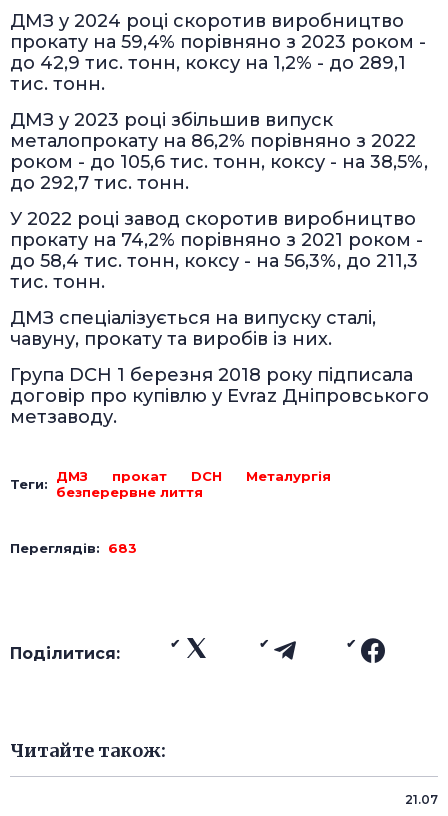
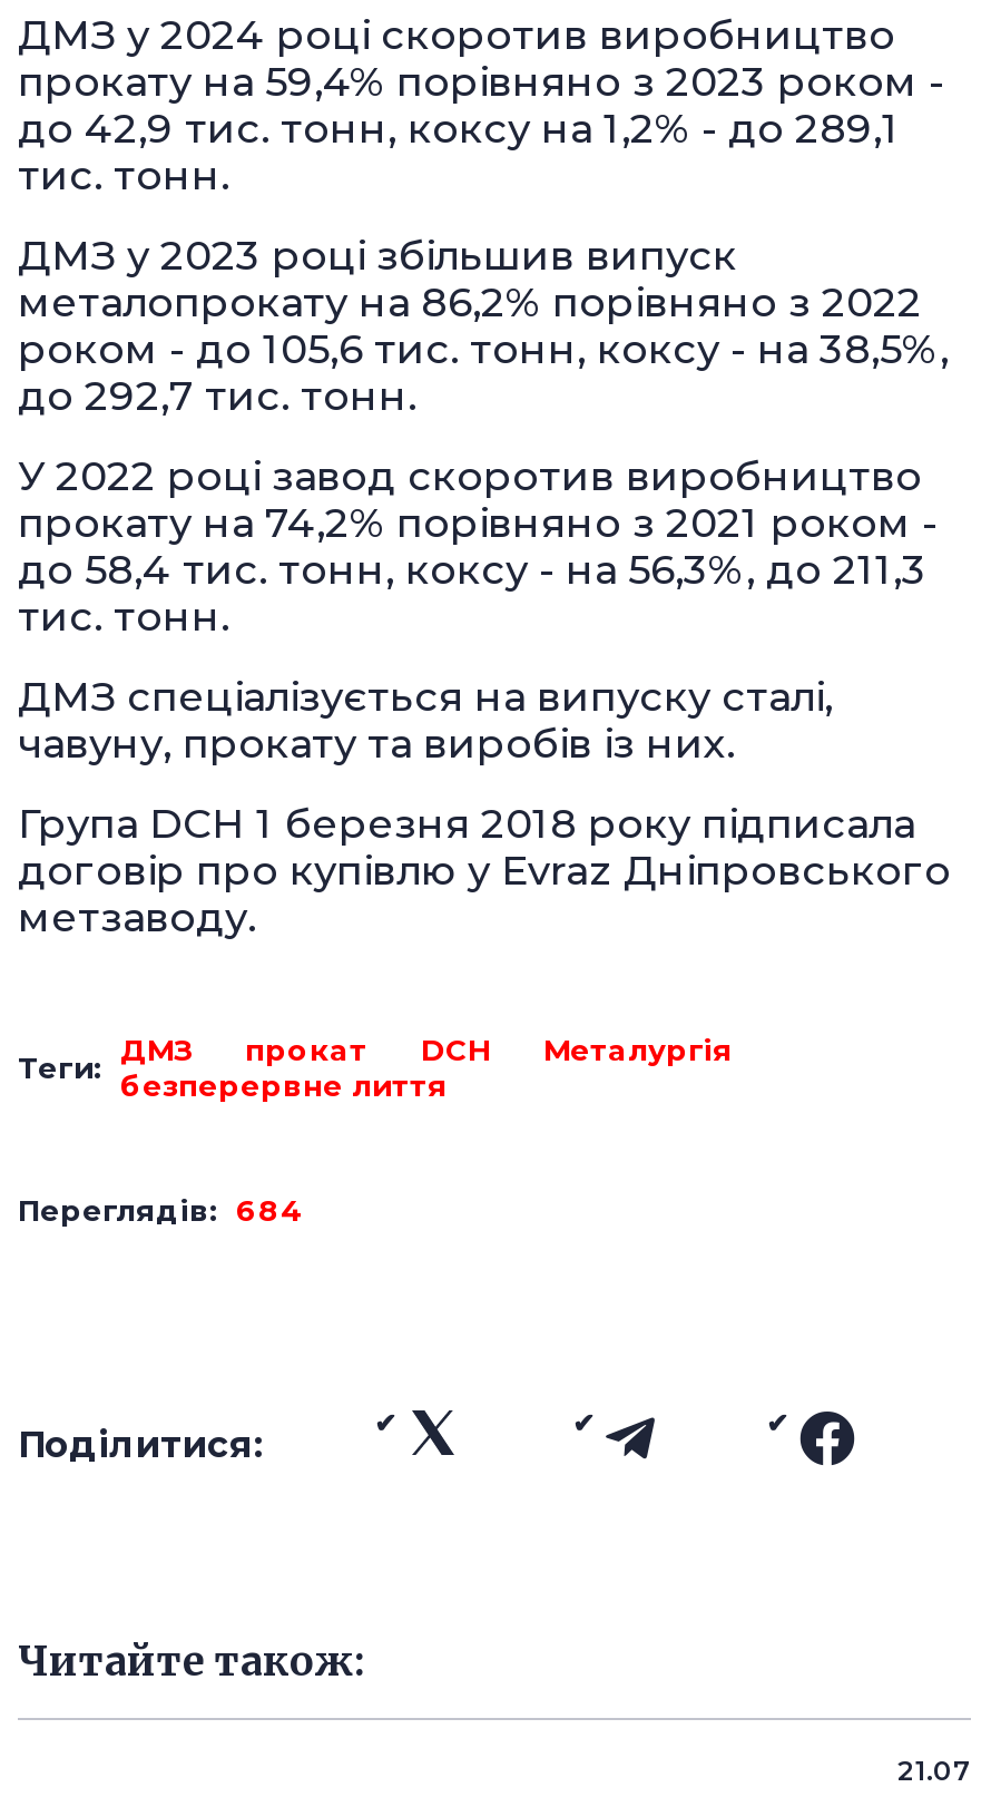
- Переглядів: 683
+ Переглядів: 684
